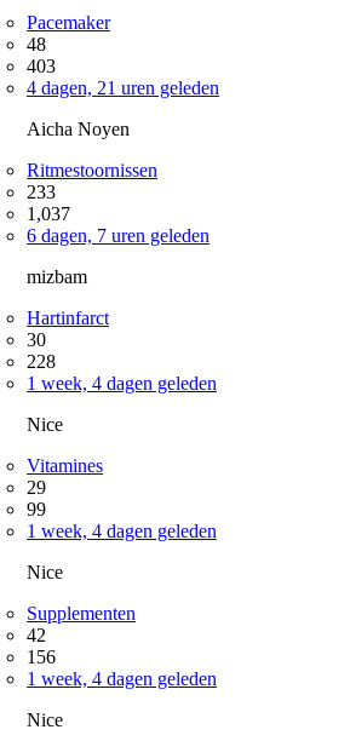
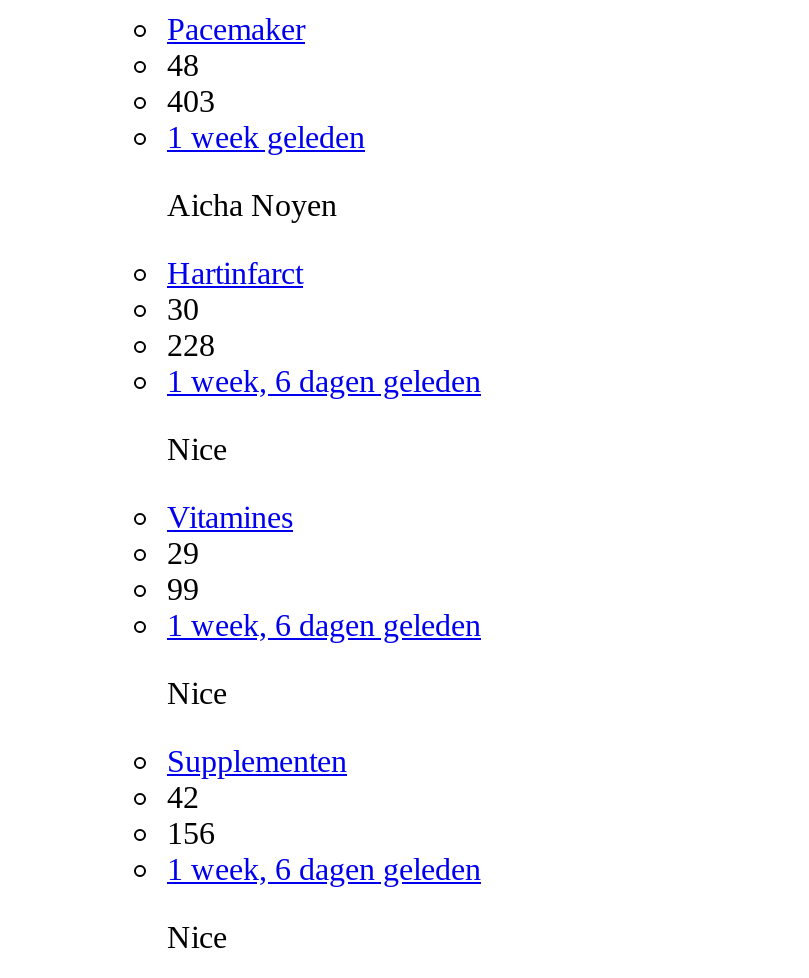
- 4 dagen, 21 uren geleden
+ 1 week geleden

- Ritmestoornissen
- 233
- 1,037
- 6 dagen, 7 uren geleden
- mizbam

- 1 week, 4 dagen geleden
+ 1 week, 6 dagen geleden

- 1 week, 4 dagen geleden
+ 1 week, 6 dagen geleden

- 1 week, 4 dagen geleden
+ 1 week, 6 dagen geleden
